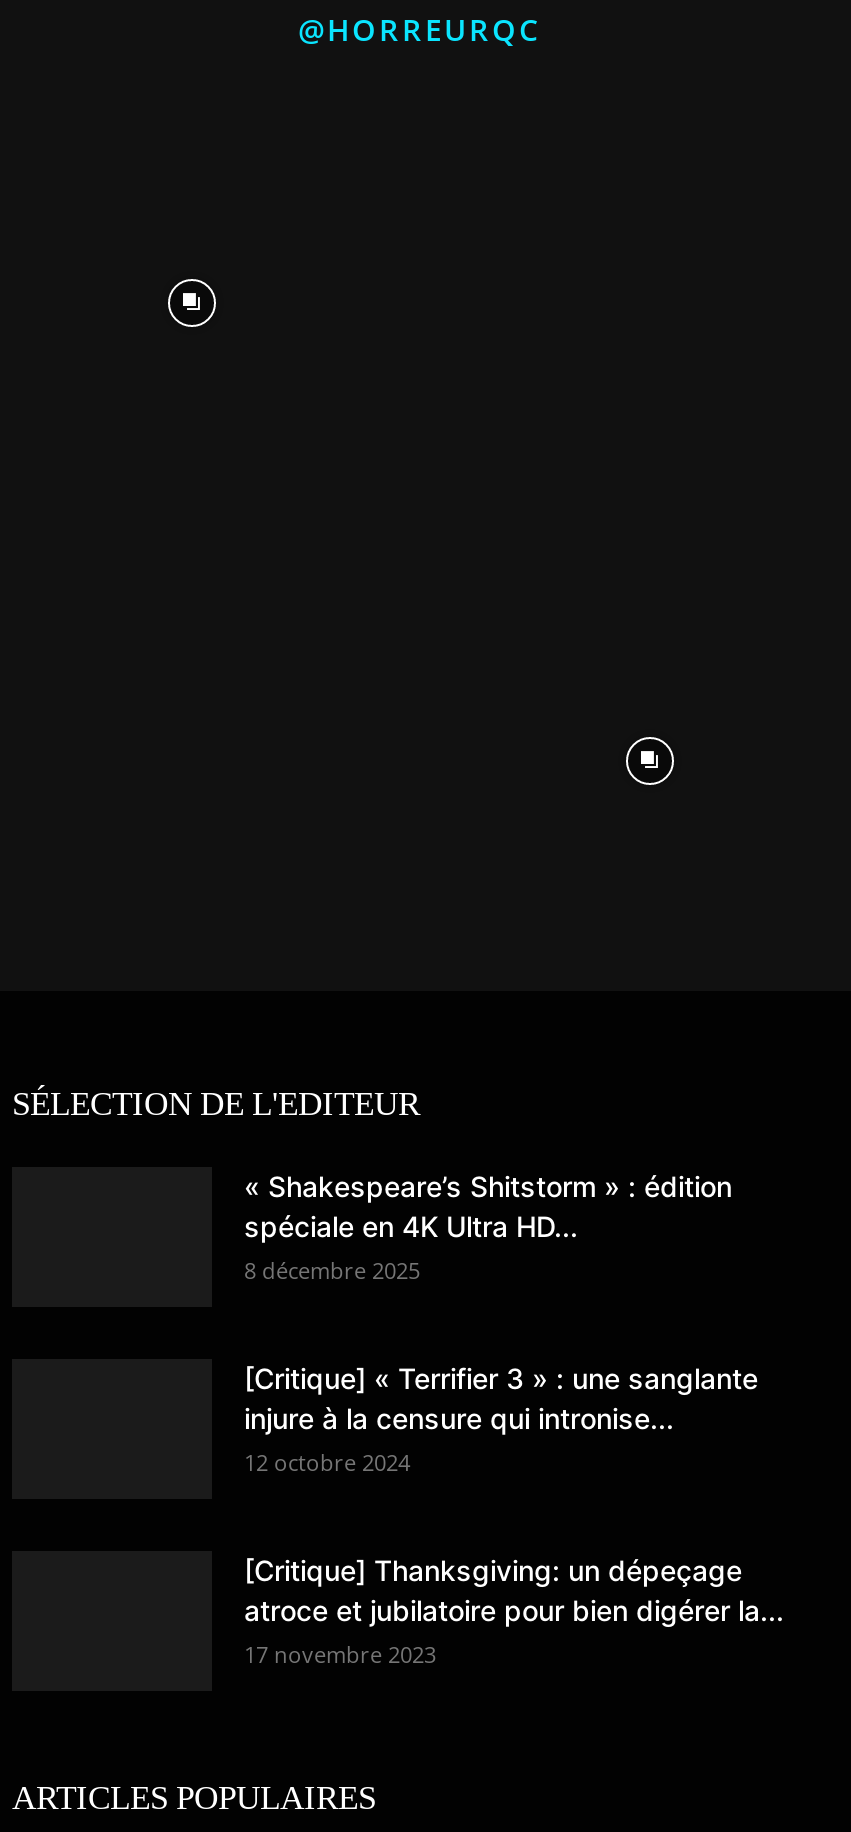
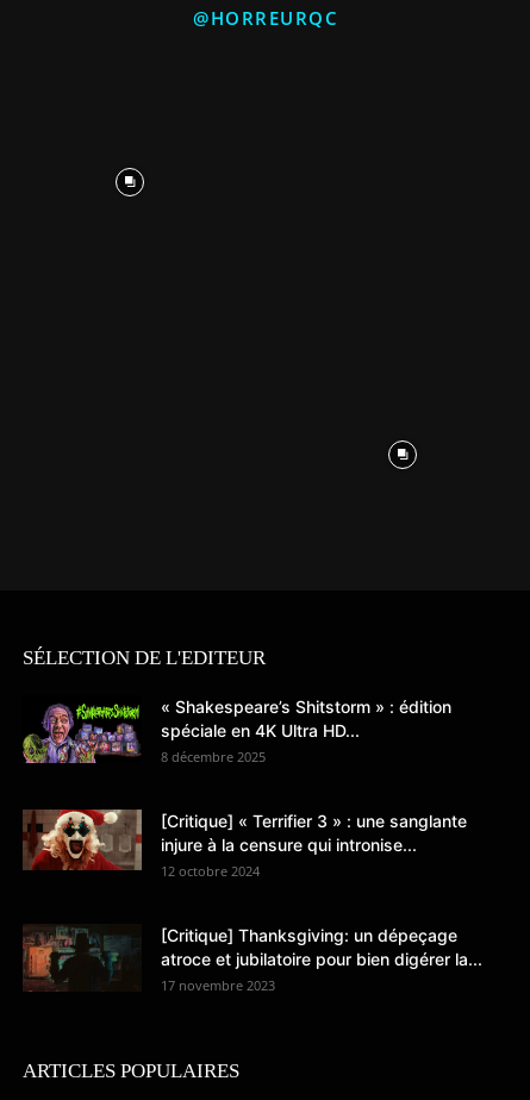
+ [image]

+ [image]

+ [image]
